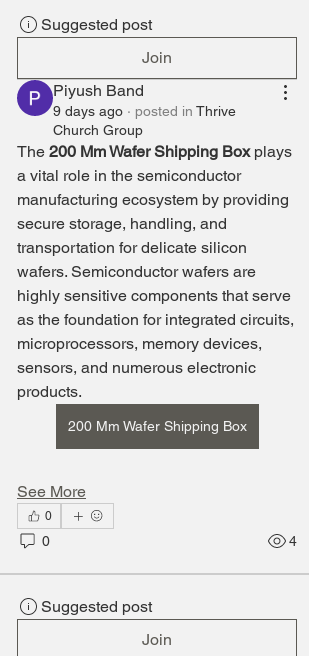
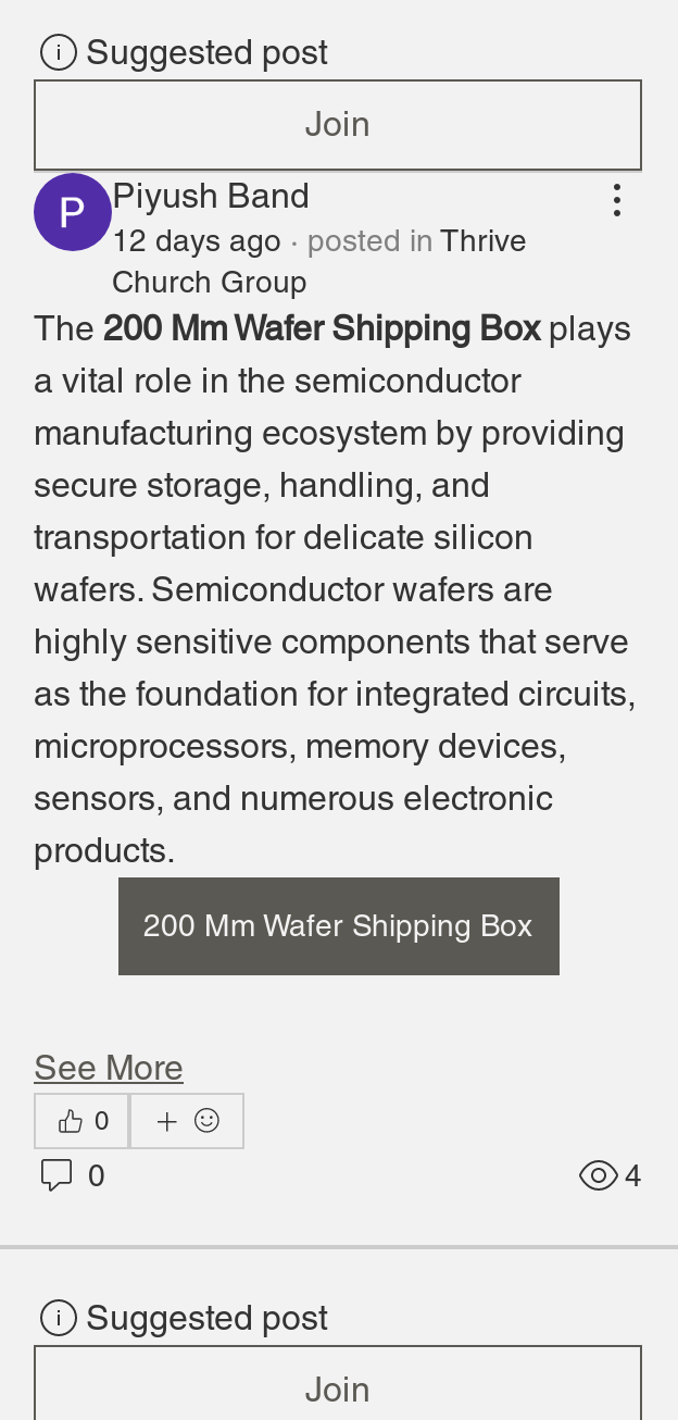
- 9 days ago · posted in Thrive
+ 12 days ago · posted in Thrive
